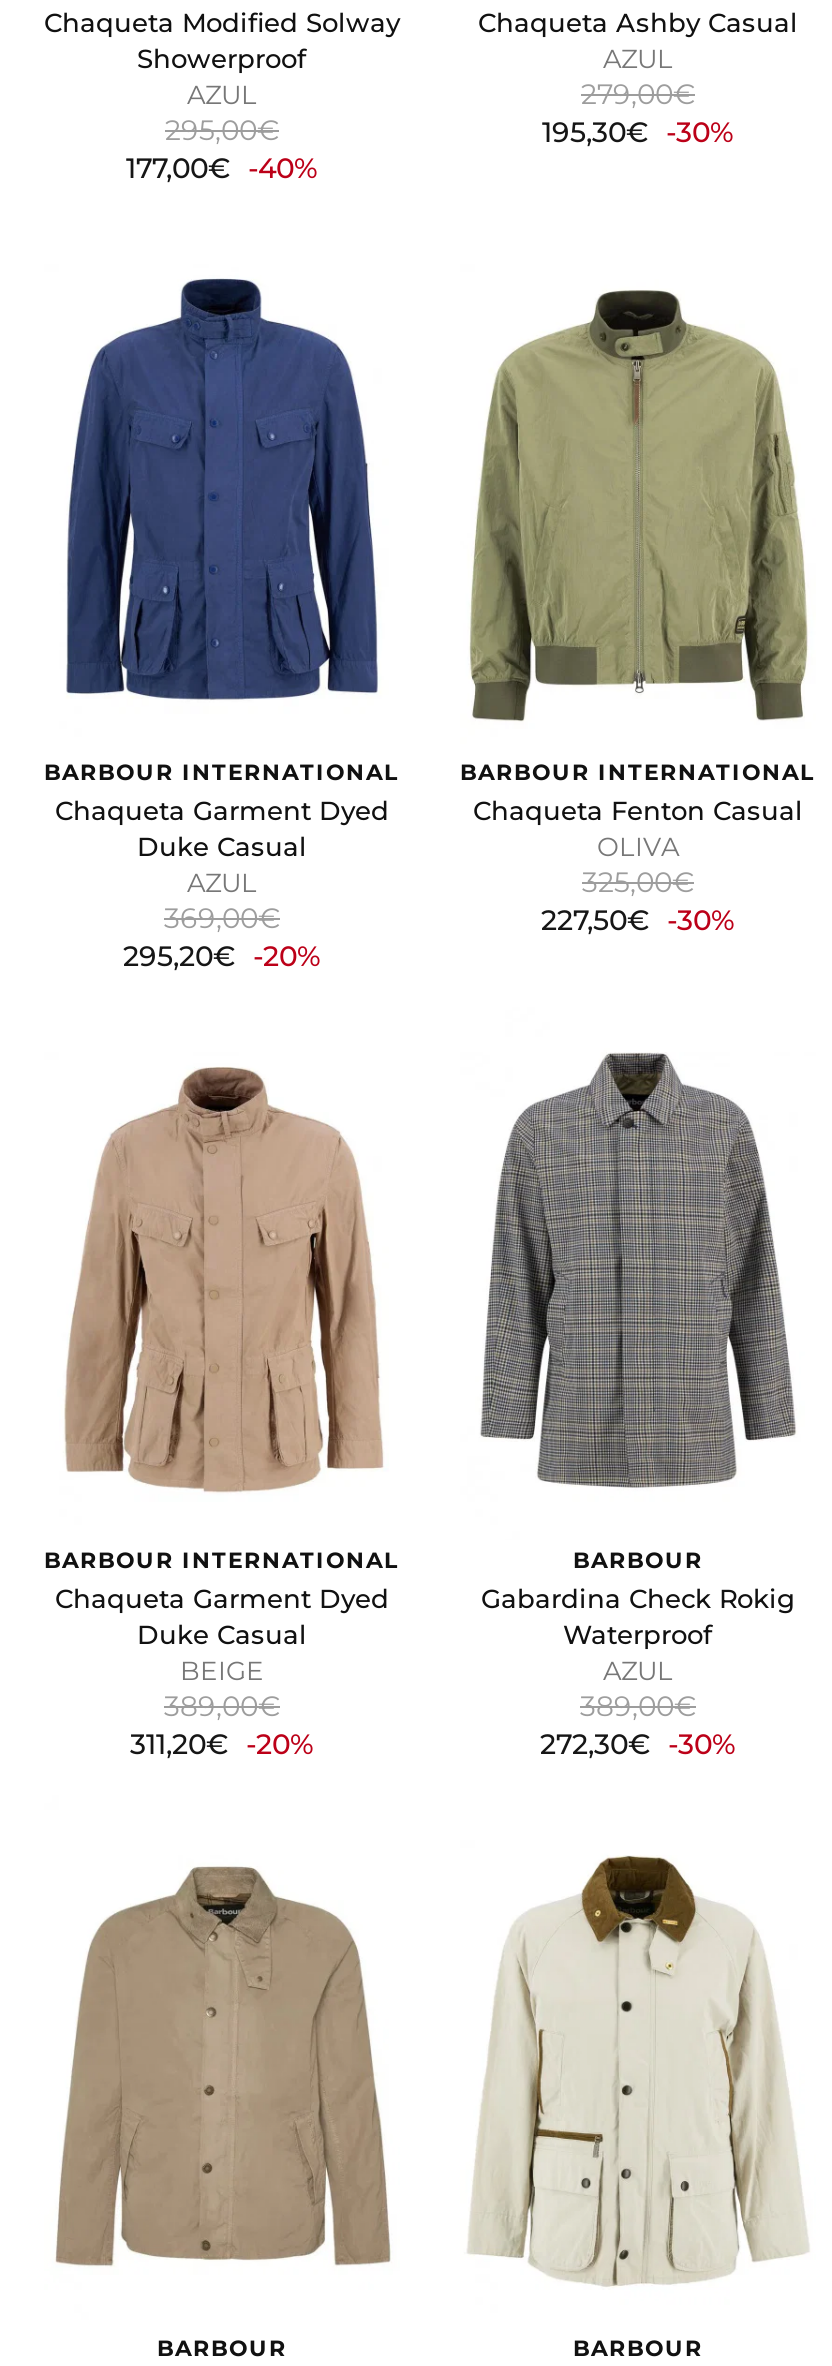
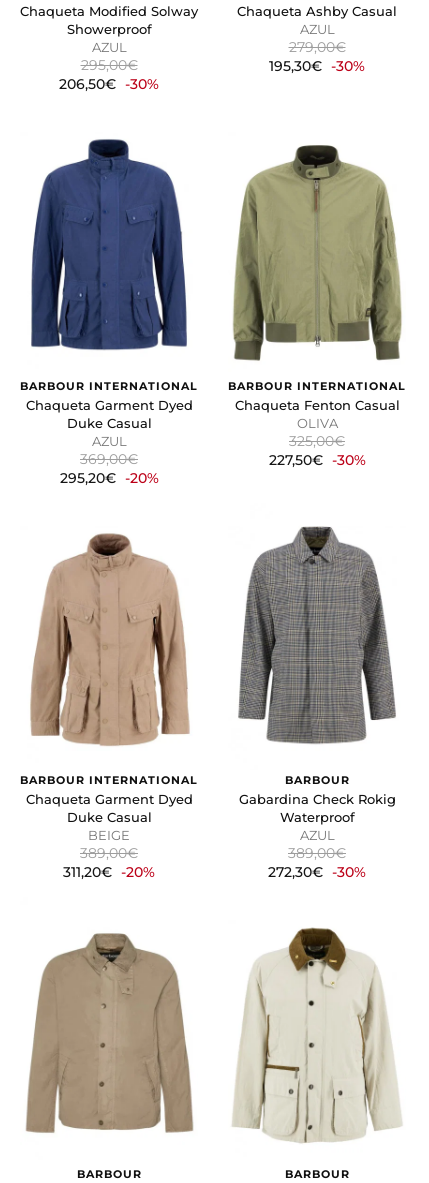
- 177,00€ -40%
+ 206,50€ -30%
